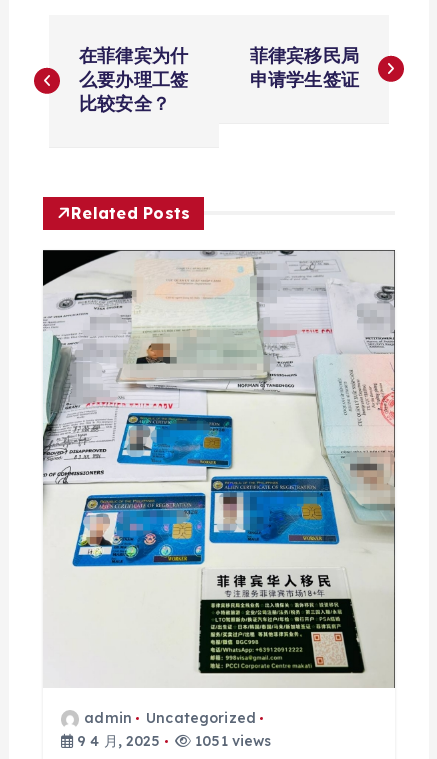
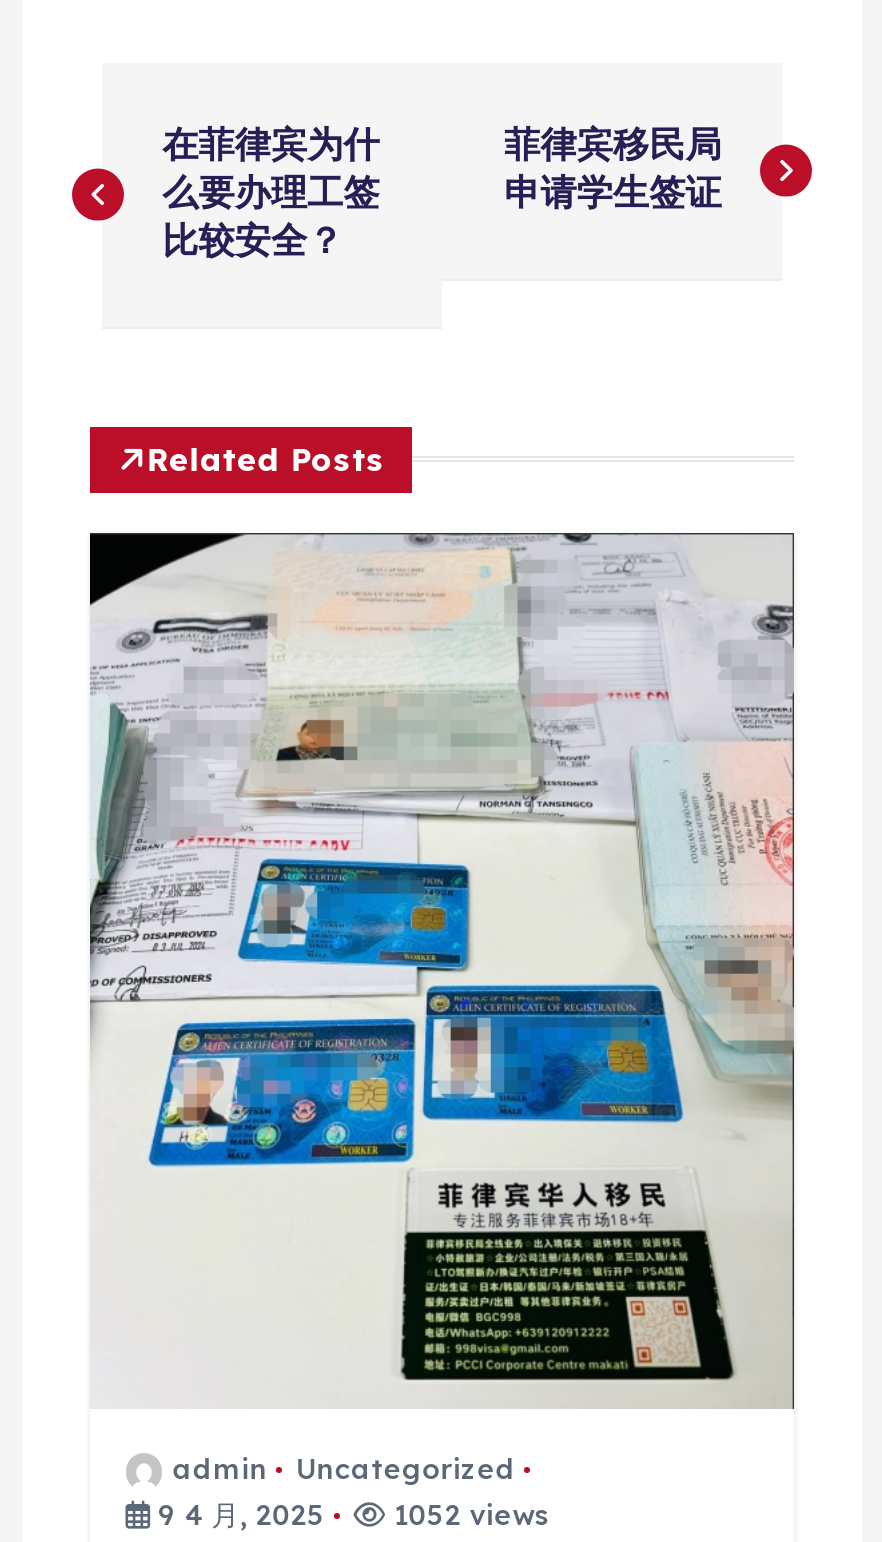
- 9 4 月, 2025 1051 views
+ 9 4 月, 2025 1052 views
